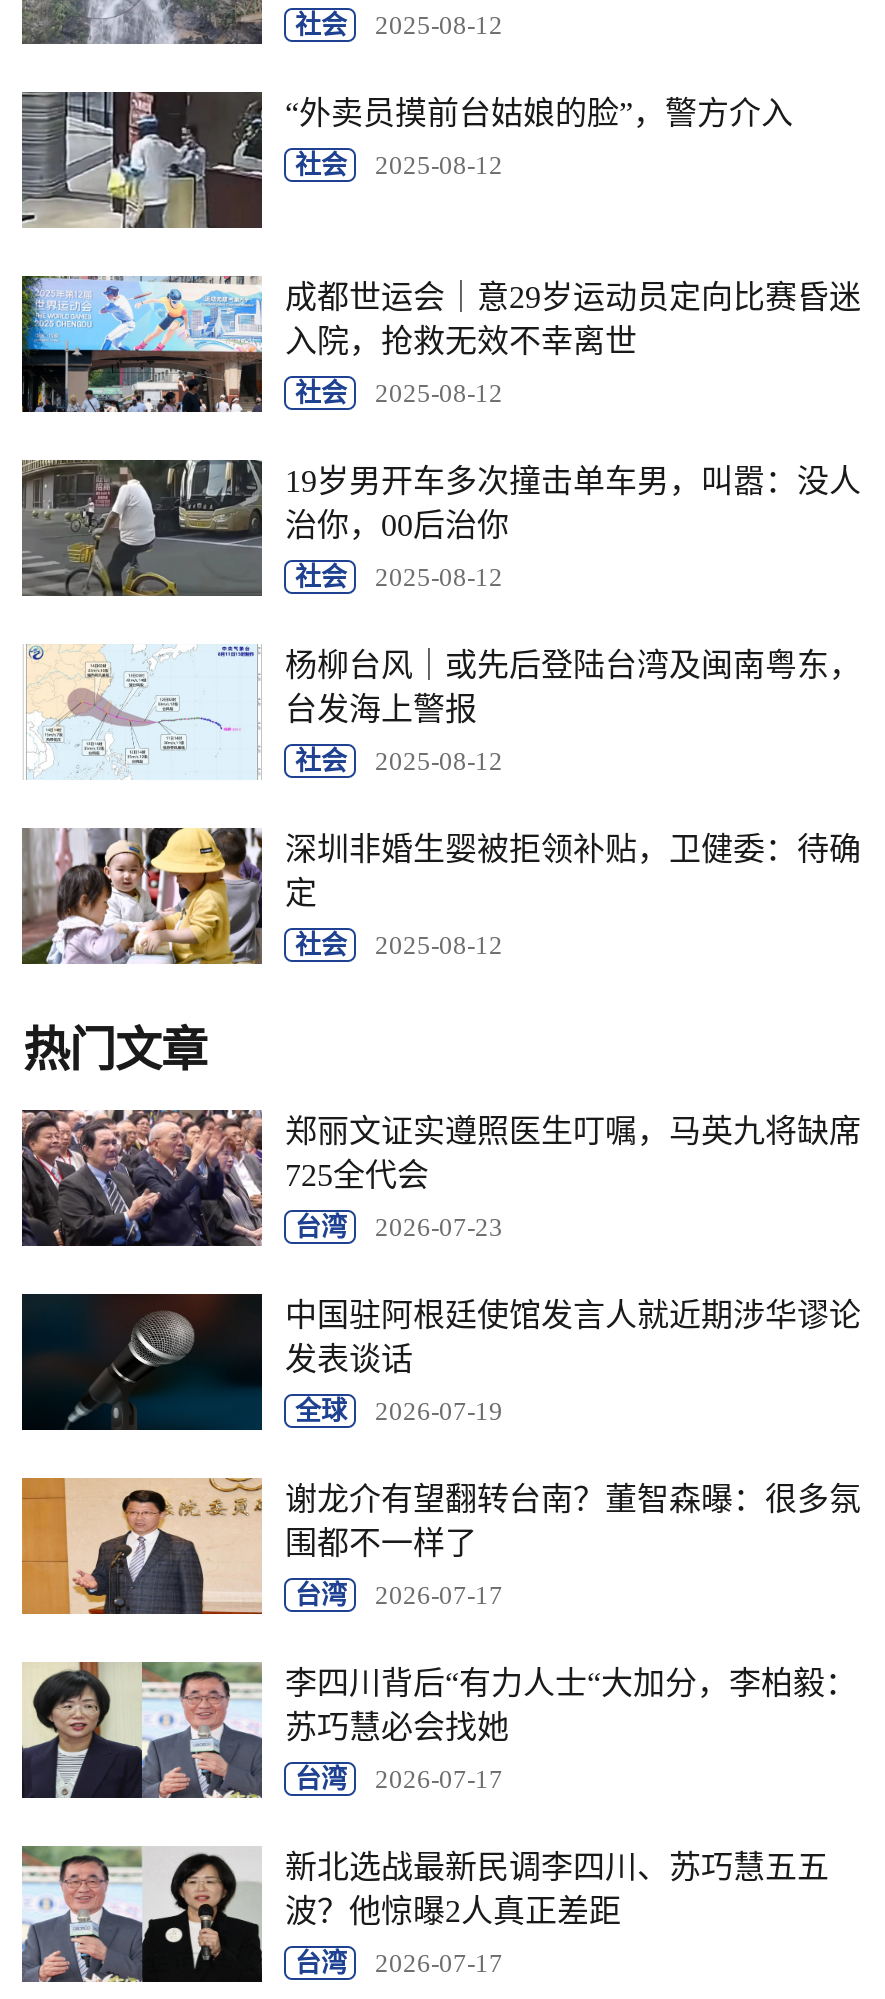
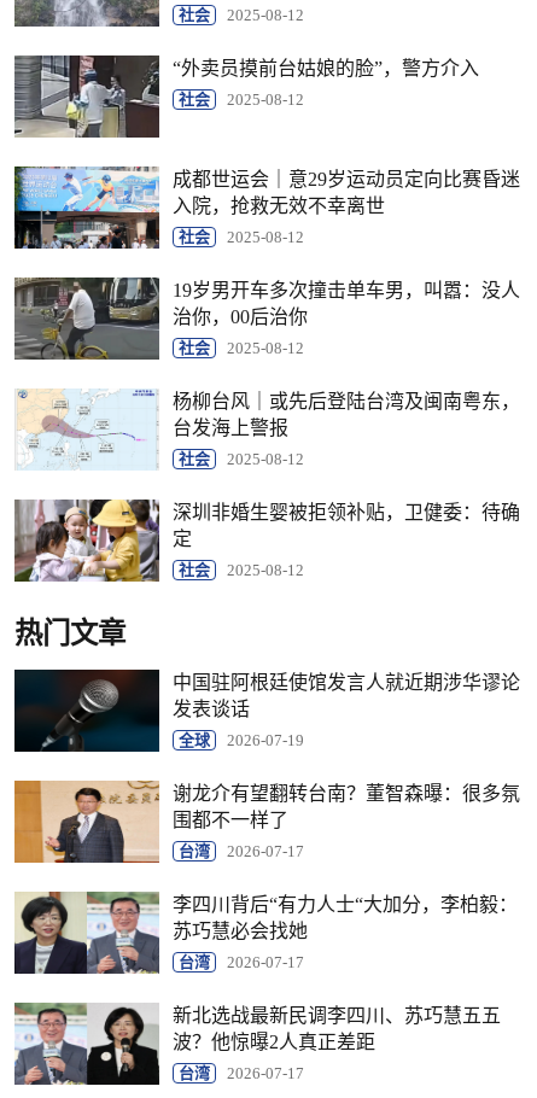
- [image]
- 郑丽文证实遵照医生叮嘱，马英九将缺席
- 725全代会
- 台湾
- 2026-07-23
